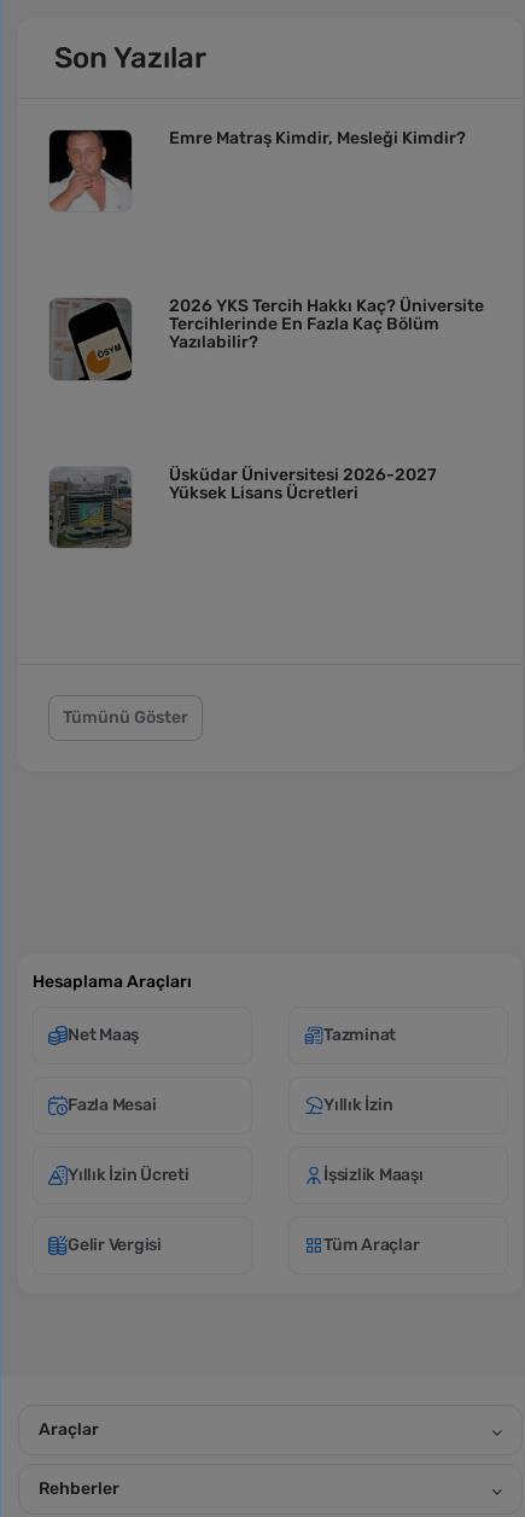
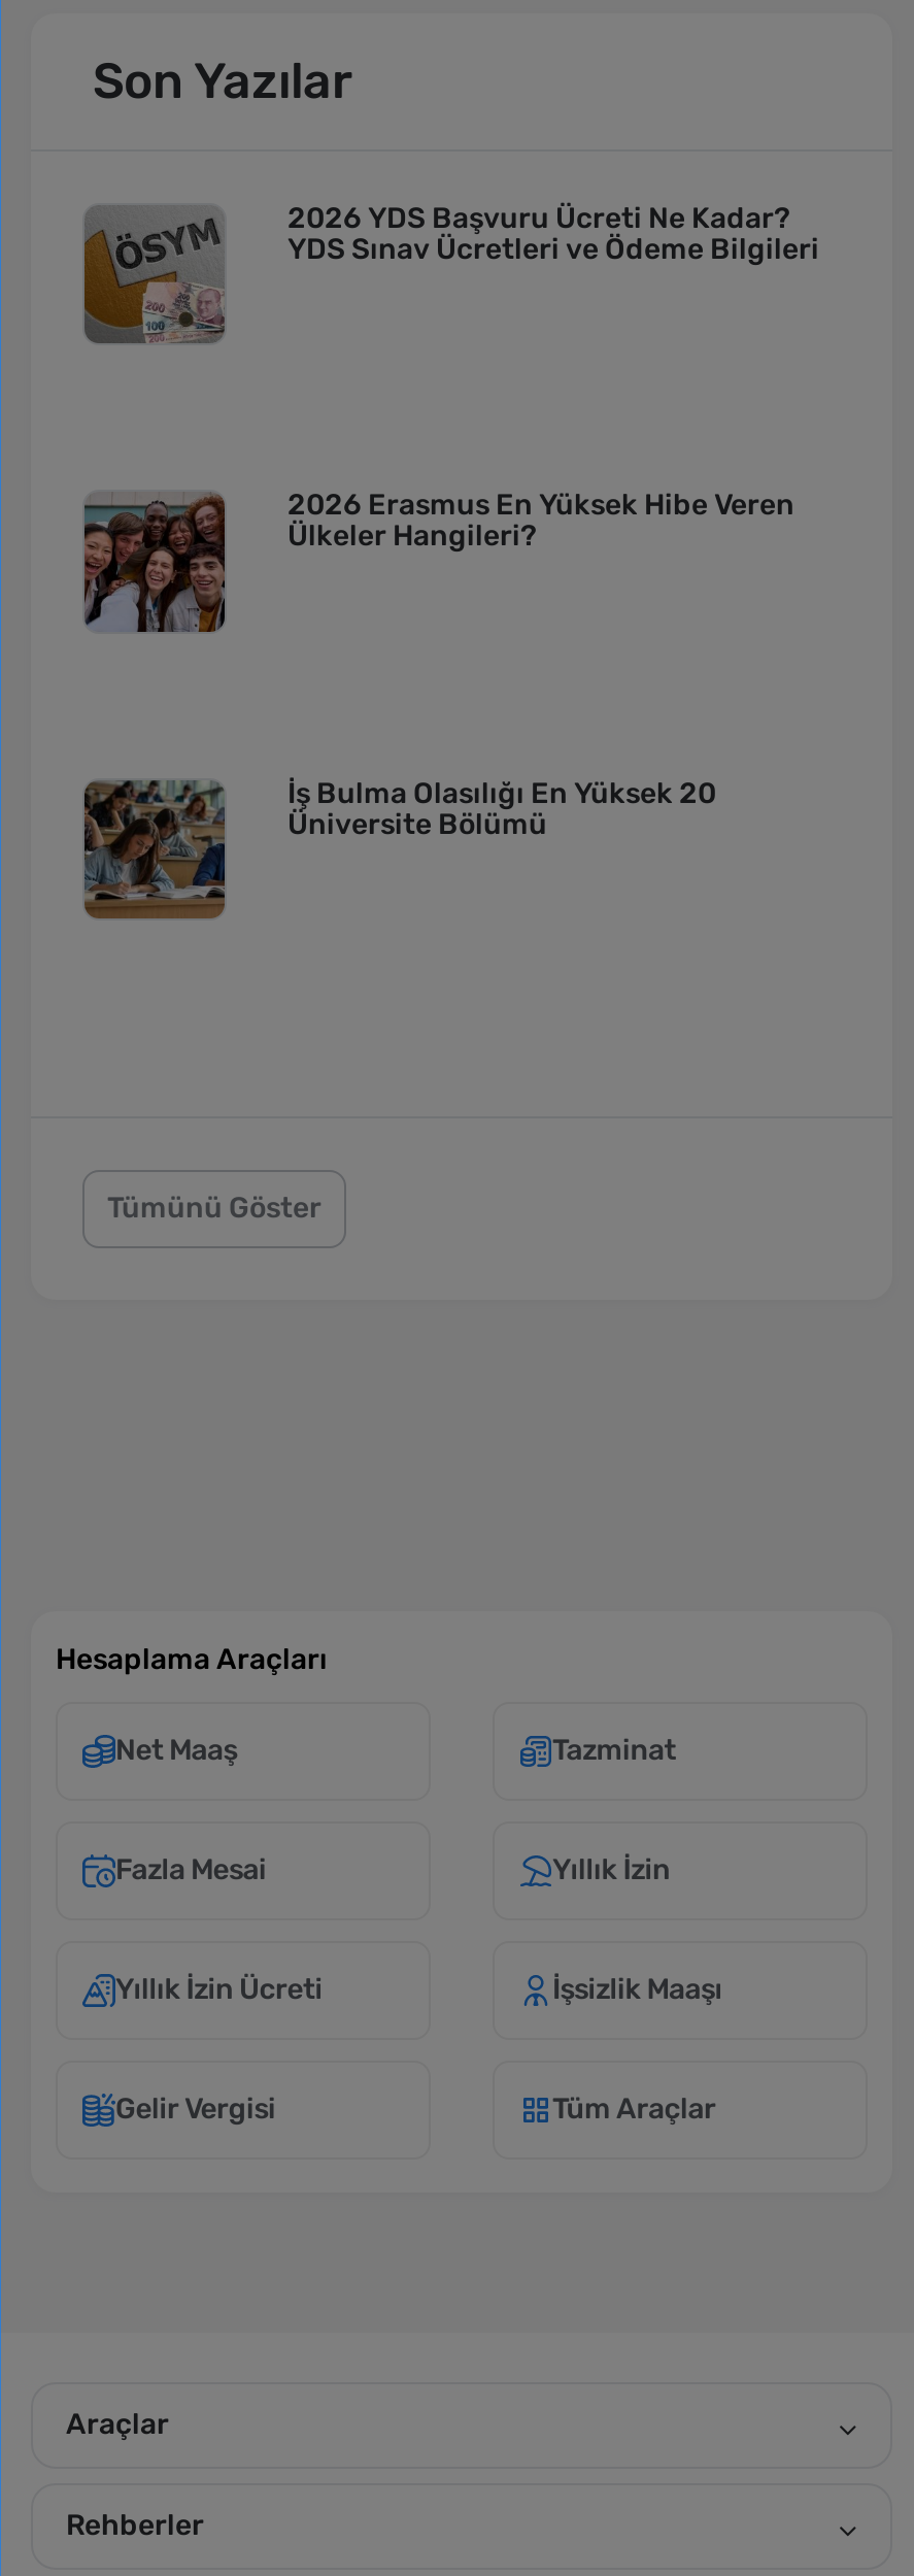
- [image]
- Emre Matraş Kimdir, Mesleği Kimdir?
+ [image]
+ 2026 YDS Başvuru Ücreti Ne Kadar?
+ YDS Sınav Ücretleri ve Ödeme Bilgileri

- [image]
- 2026 YKS Tercih Hakkı Kaç? Üniversite
- Tercihlerinde En Fazla Kaç Bölüm
- Yazılabilir?
+ [image]
+ 2026 Erasmus En Yüksek Hibe Veren
+ Ülkeler Hangileri?

- [image]
- Üsküdar Üniversitesi 2026-2027
- Yüksek Lisans Ücretleri
+ [image]
+ İş Bulma Olasılığı En Yüksek 20
+ Üniversite Bölümü
